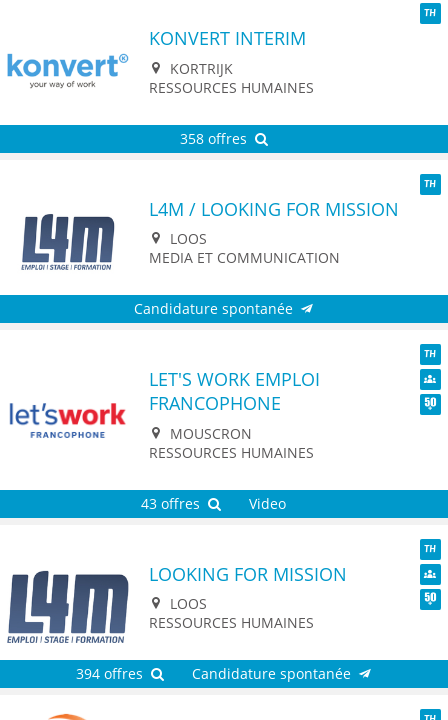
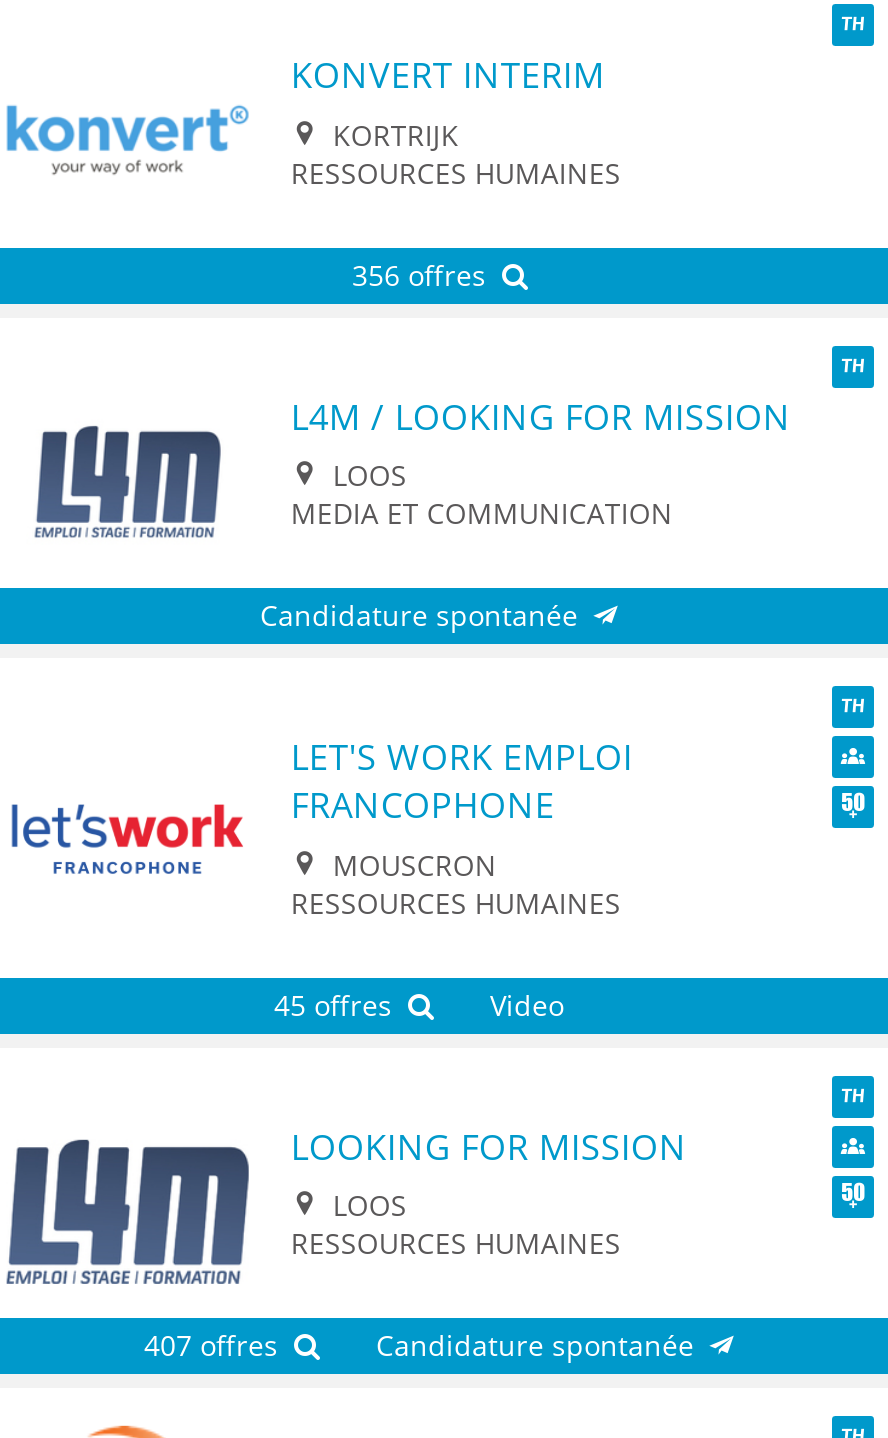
- 358 offres
+ 356 offres

- 43 offres
+ 45 offres

- 394 offres
+ 407 offres
